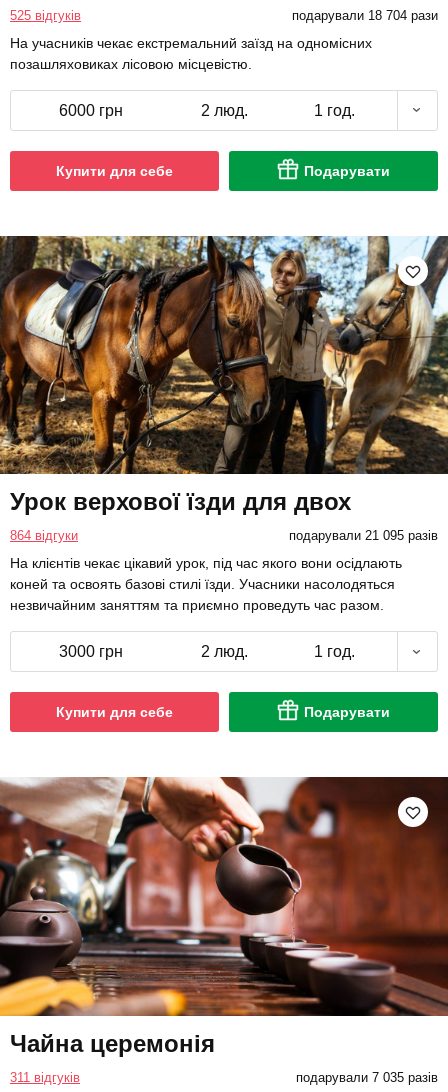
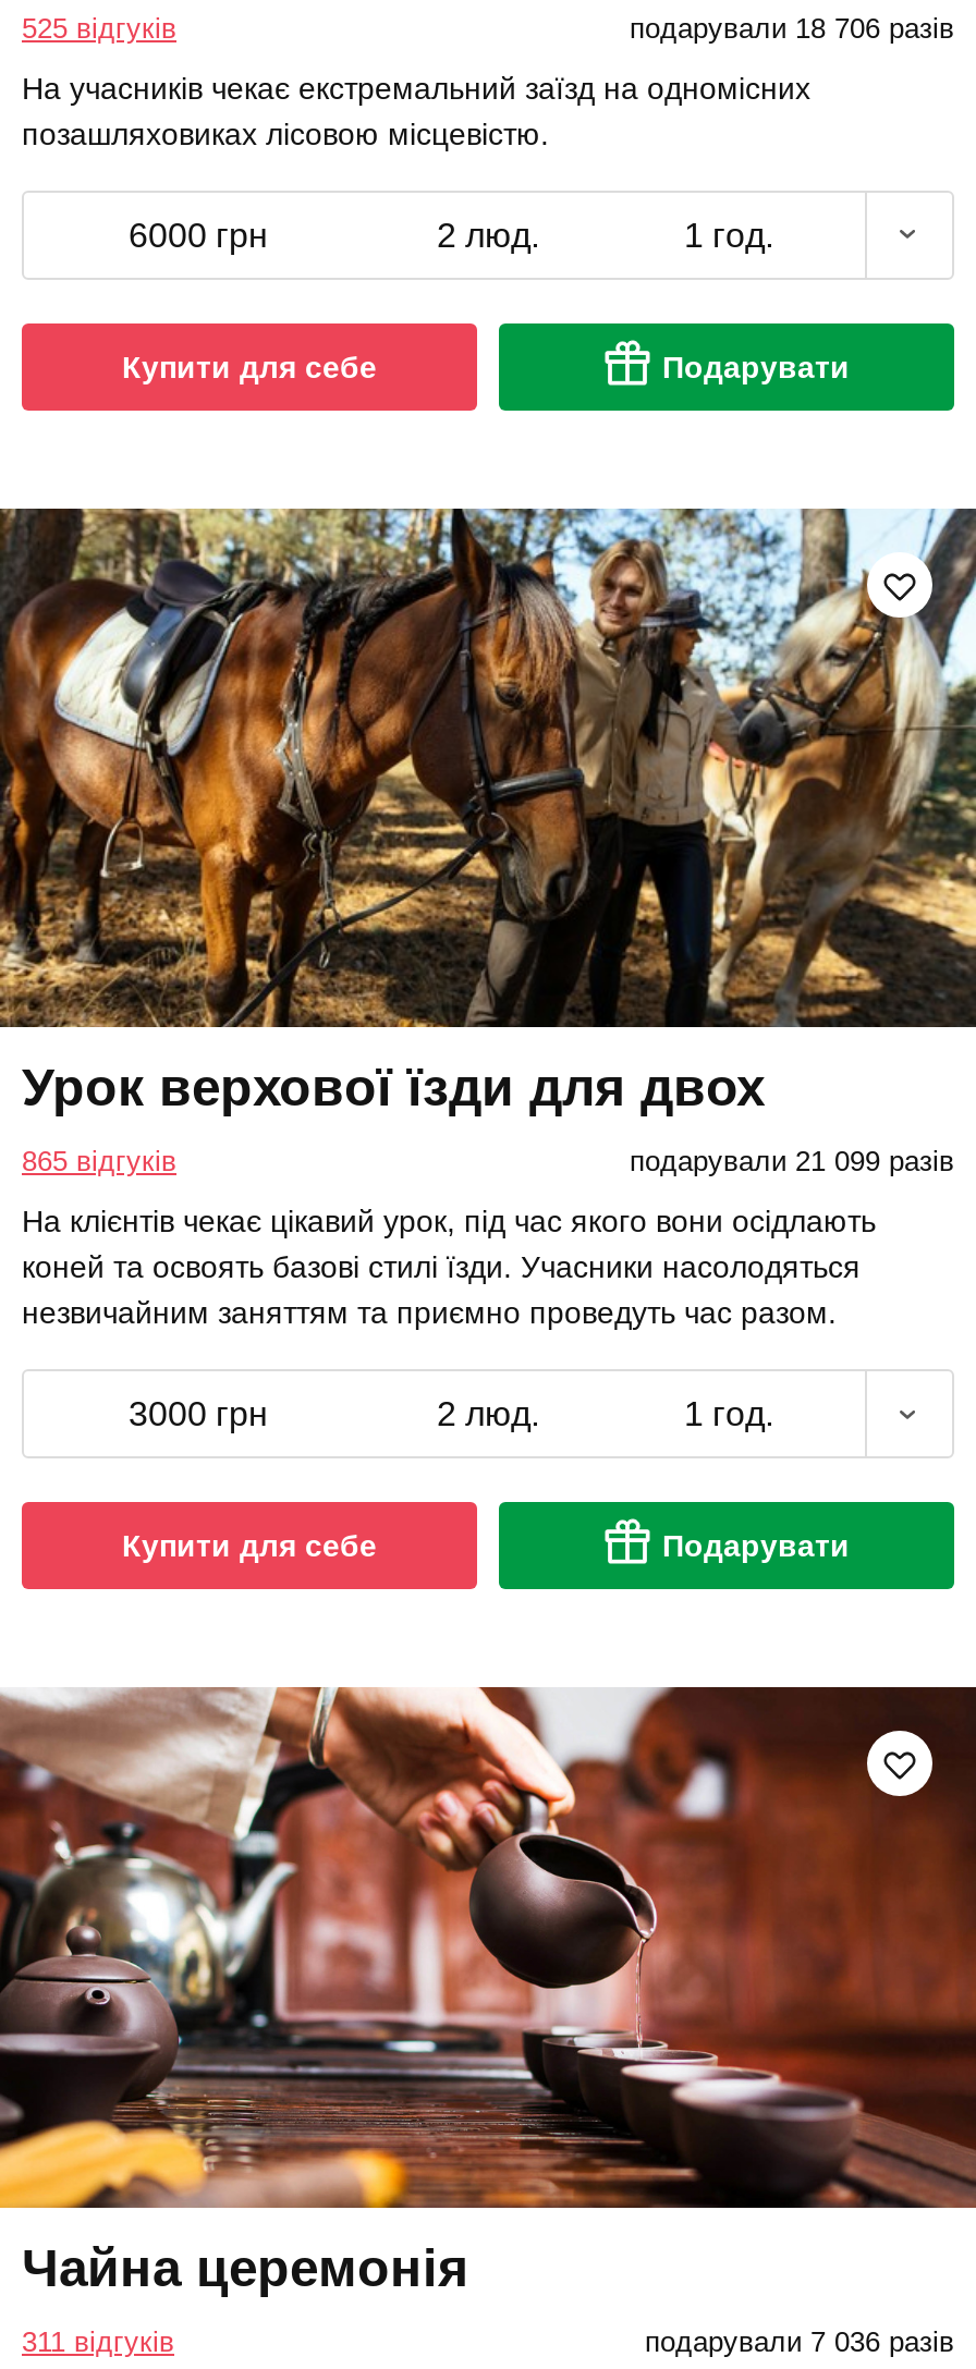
- подарували 18 704 рази
+ подарували 18 706 разів

- 864 відгуки
- подарували 21 095 разів
+ 865 відгуків
+ подарували 21 099 разів

- подарували 7 035 разів
+ подарували 7 036 разів
